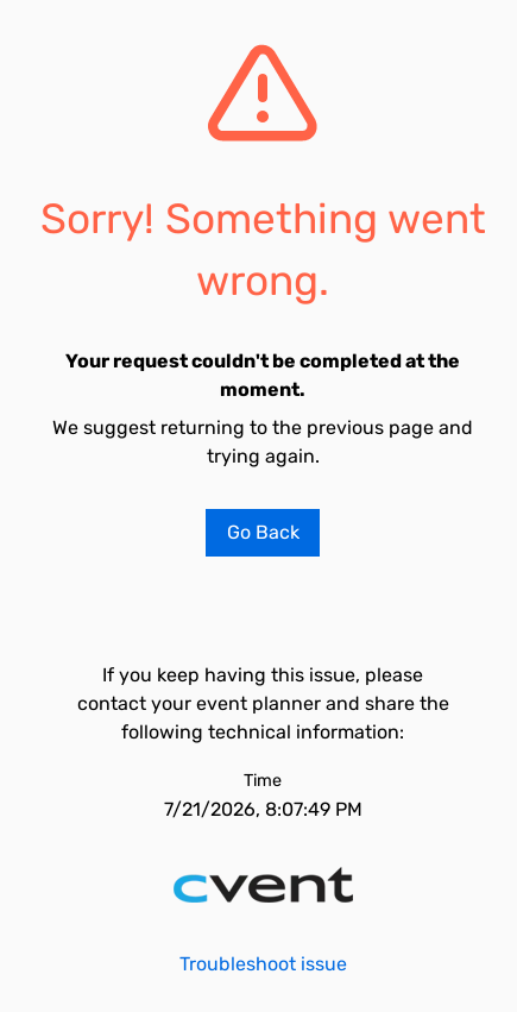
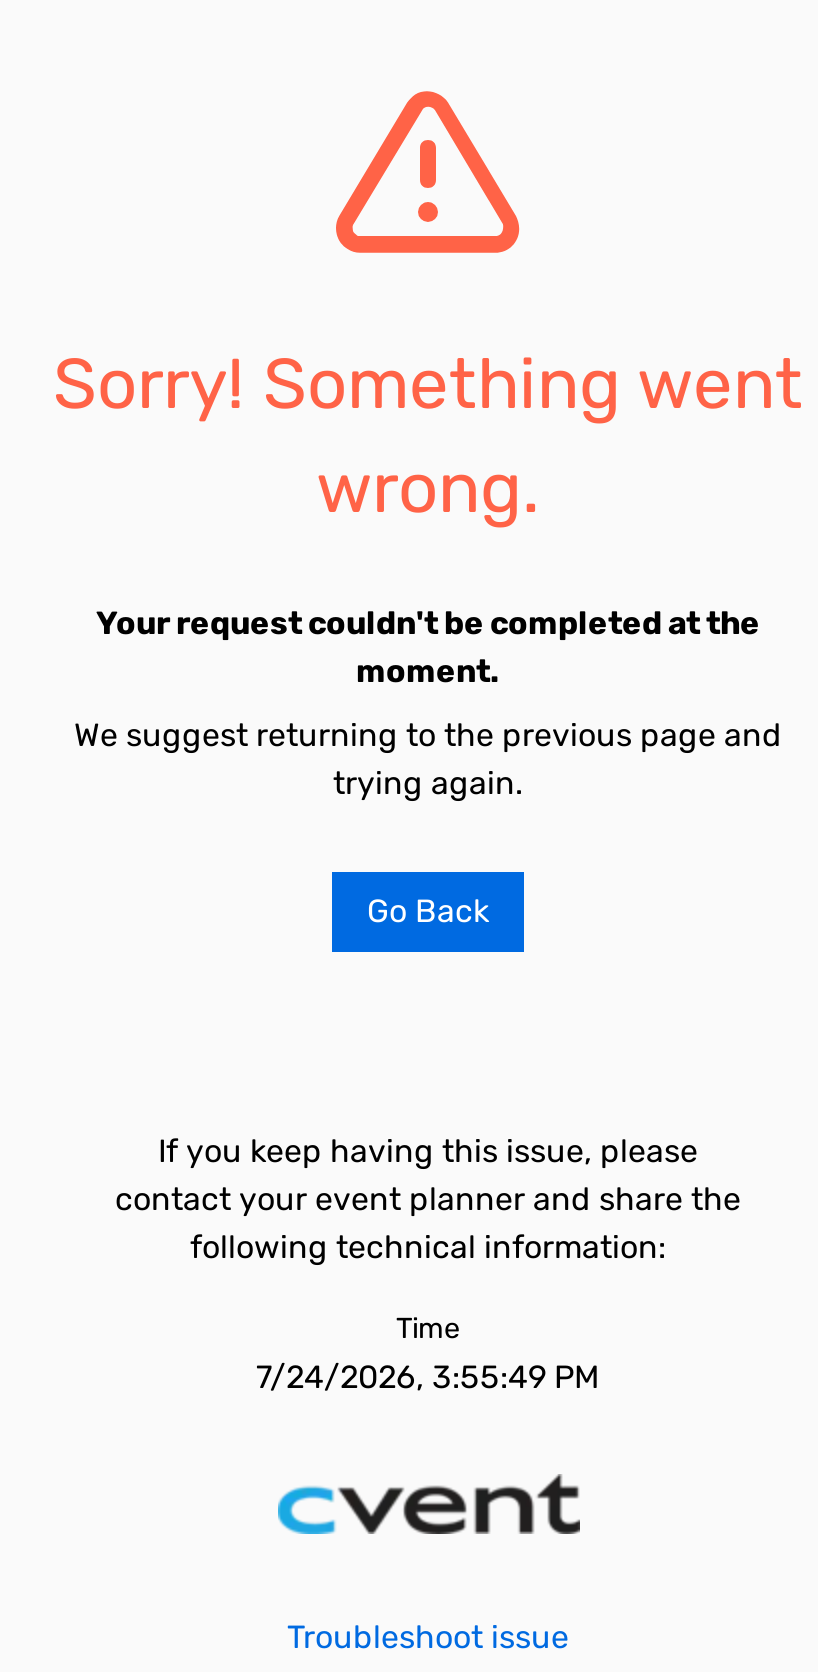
- 7/21/2026, 8:07:49 PM
+ 7/24/2026, 3:55:49 PM
